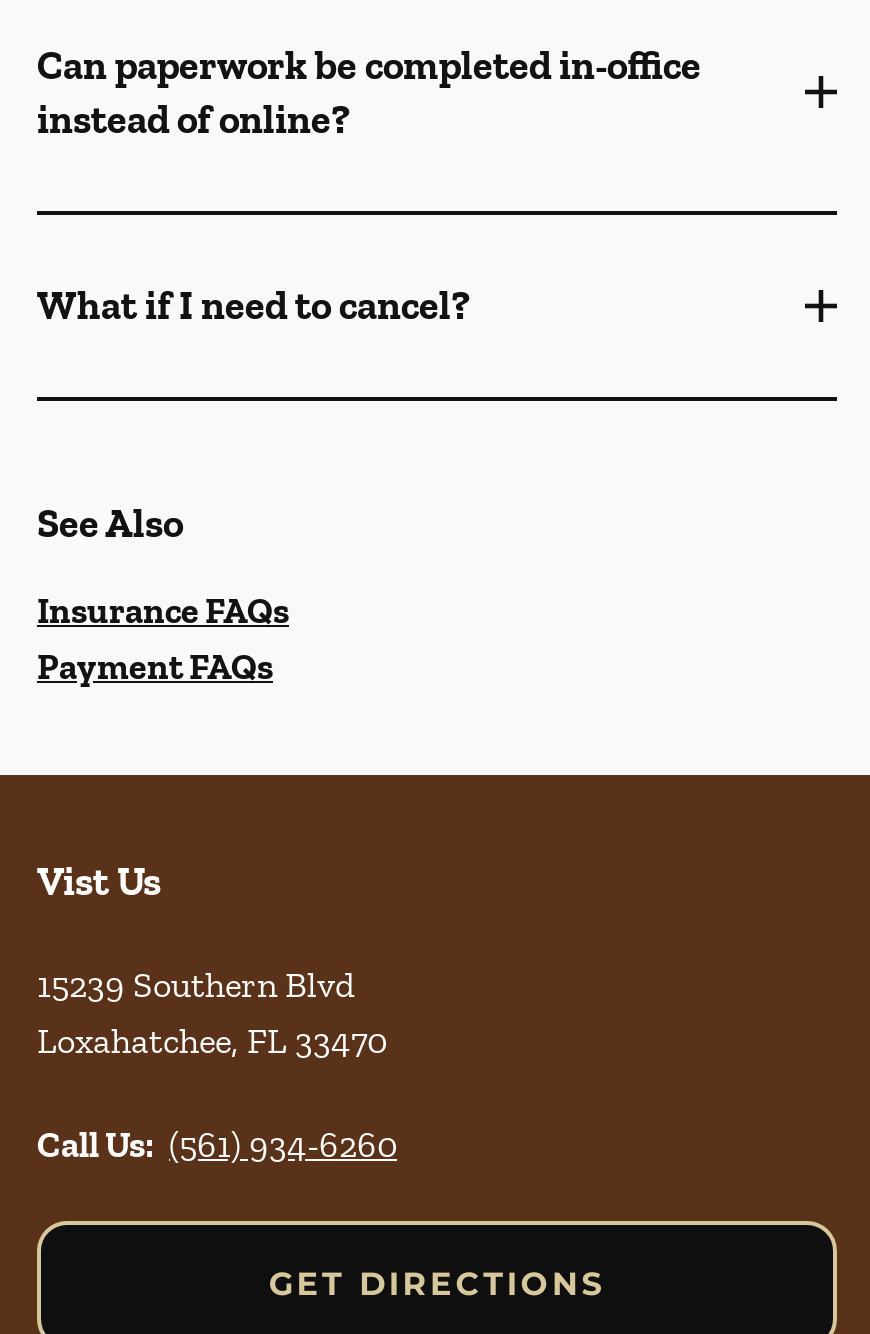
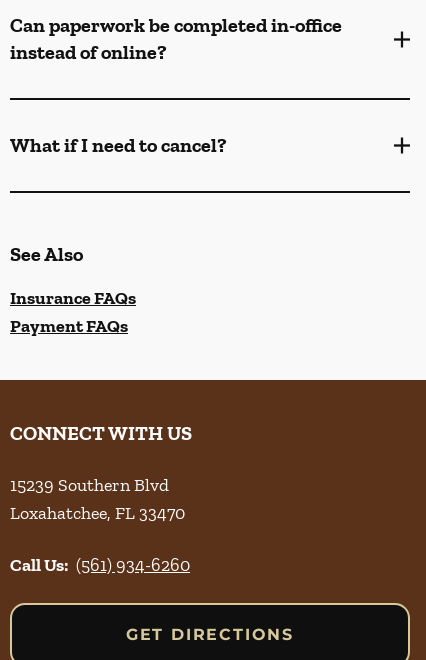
- Vist Us
+ CONNECT WITH US
